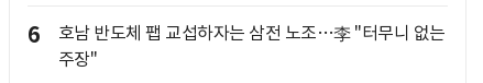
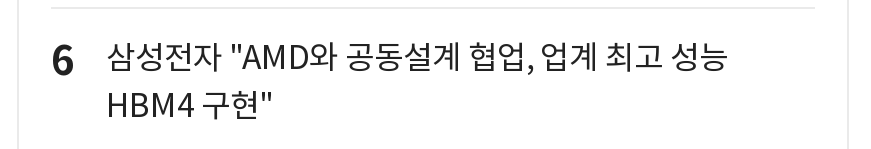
- 호남 반도체 팹 교섭하자는 삼전 노조…李 "터무니 없는
- 주장"
+ 삼성전자 "AMD와 공동설계 협업, 업계 최고 성능
+ HBM4 구현"
